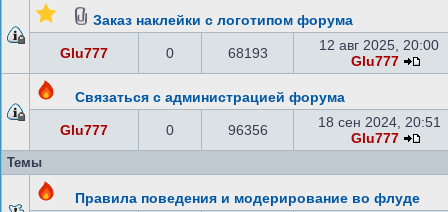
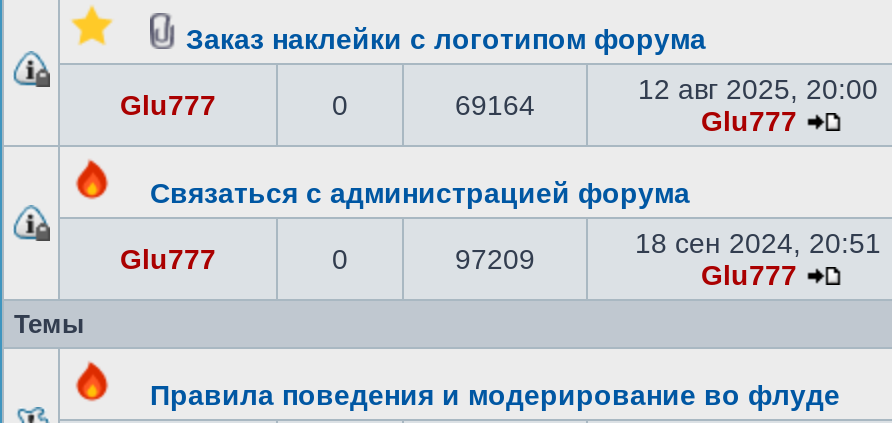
- 68193
+ 69164

- 96356
+ 97209
